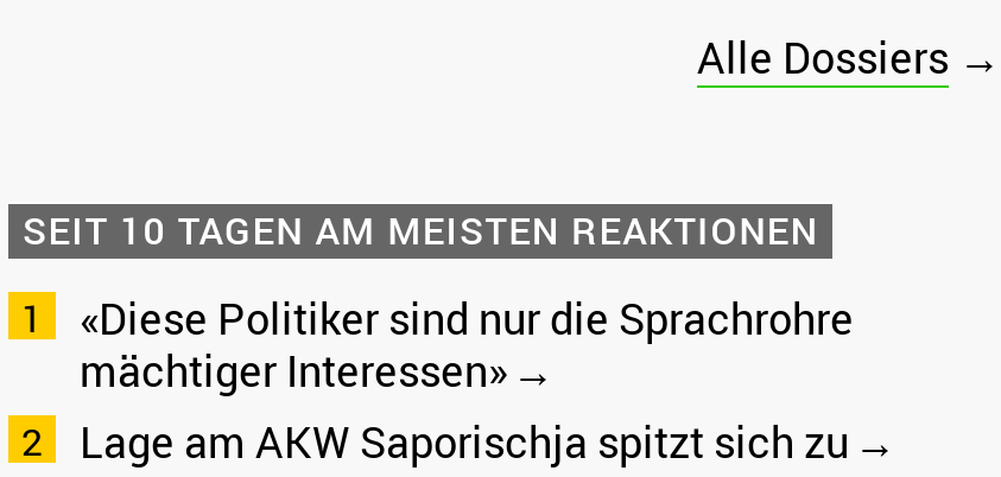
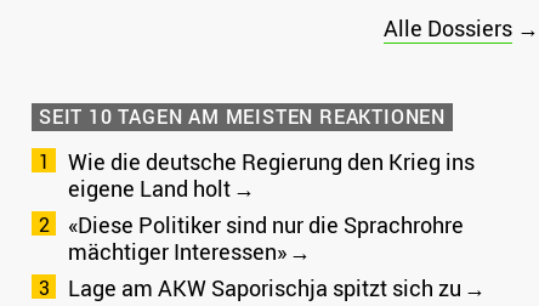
+ Wie die deutsche Regierung den Krieg ins
+ eigene Land holt
